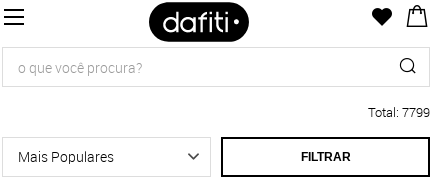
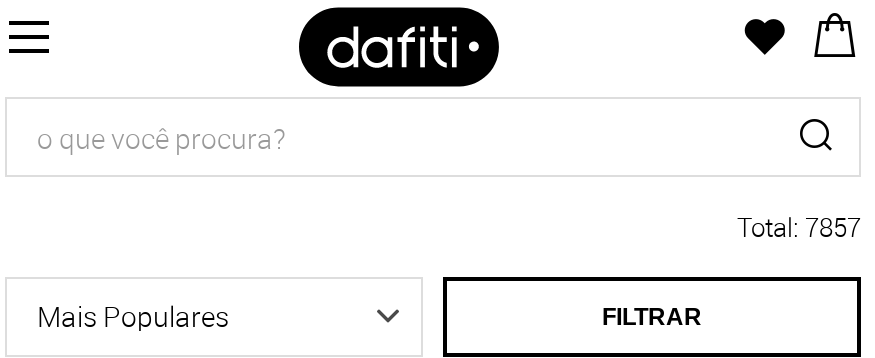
- Total: 7799
+ Total: 7857
